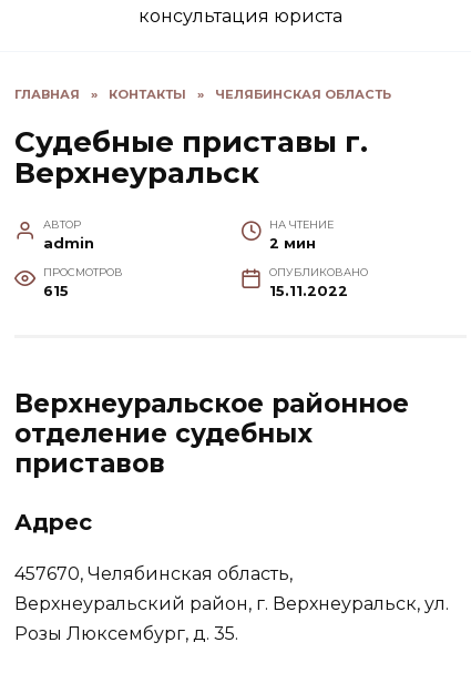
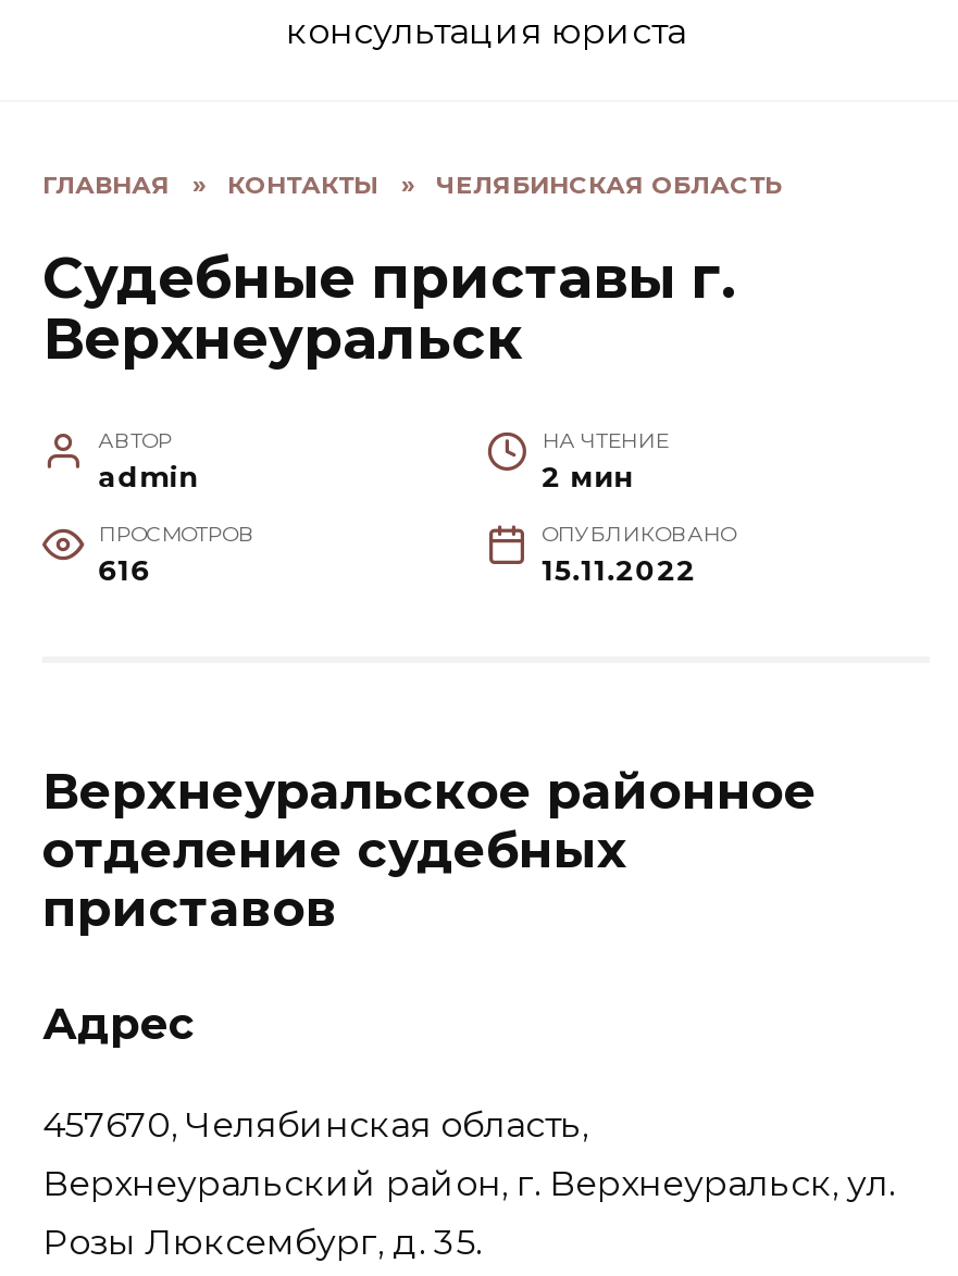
- 615
+ 616
